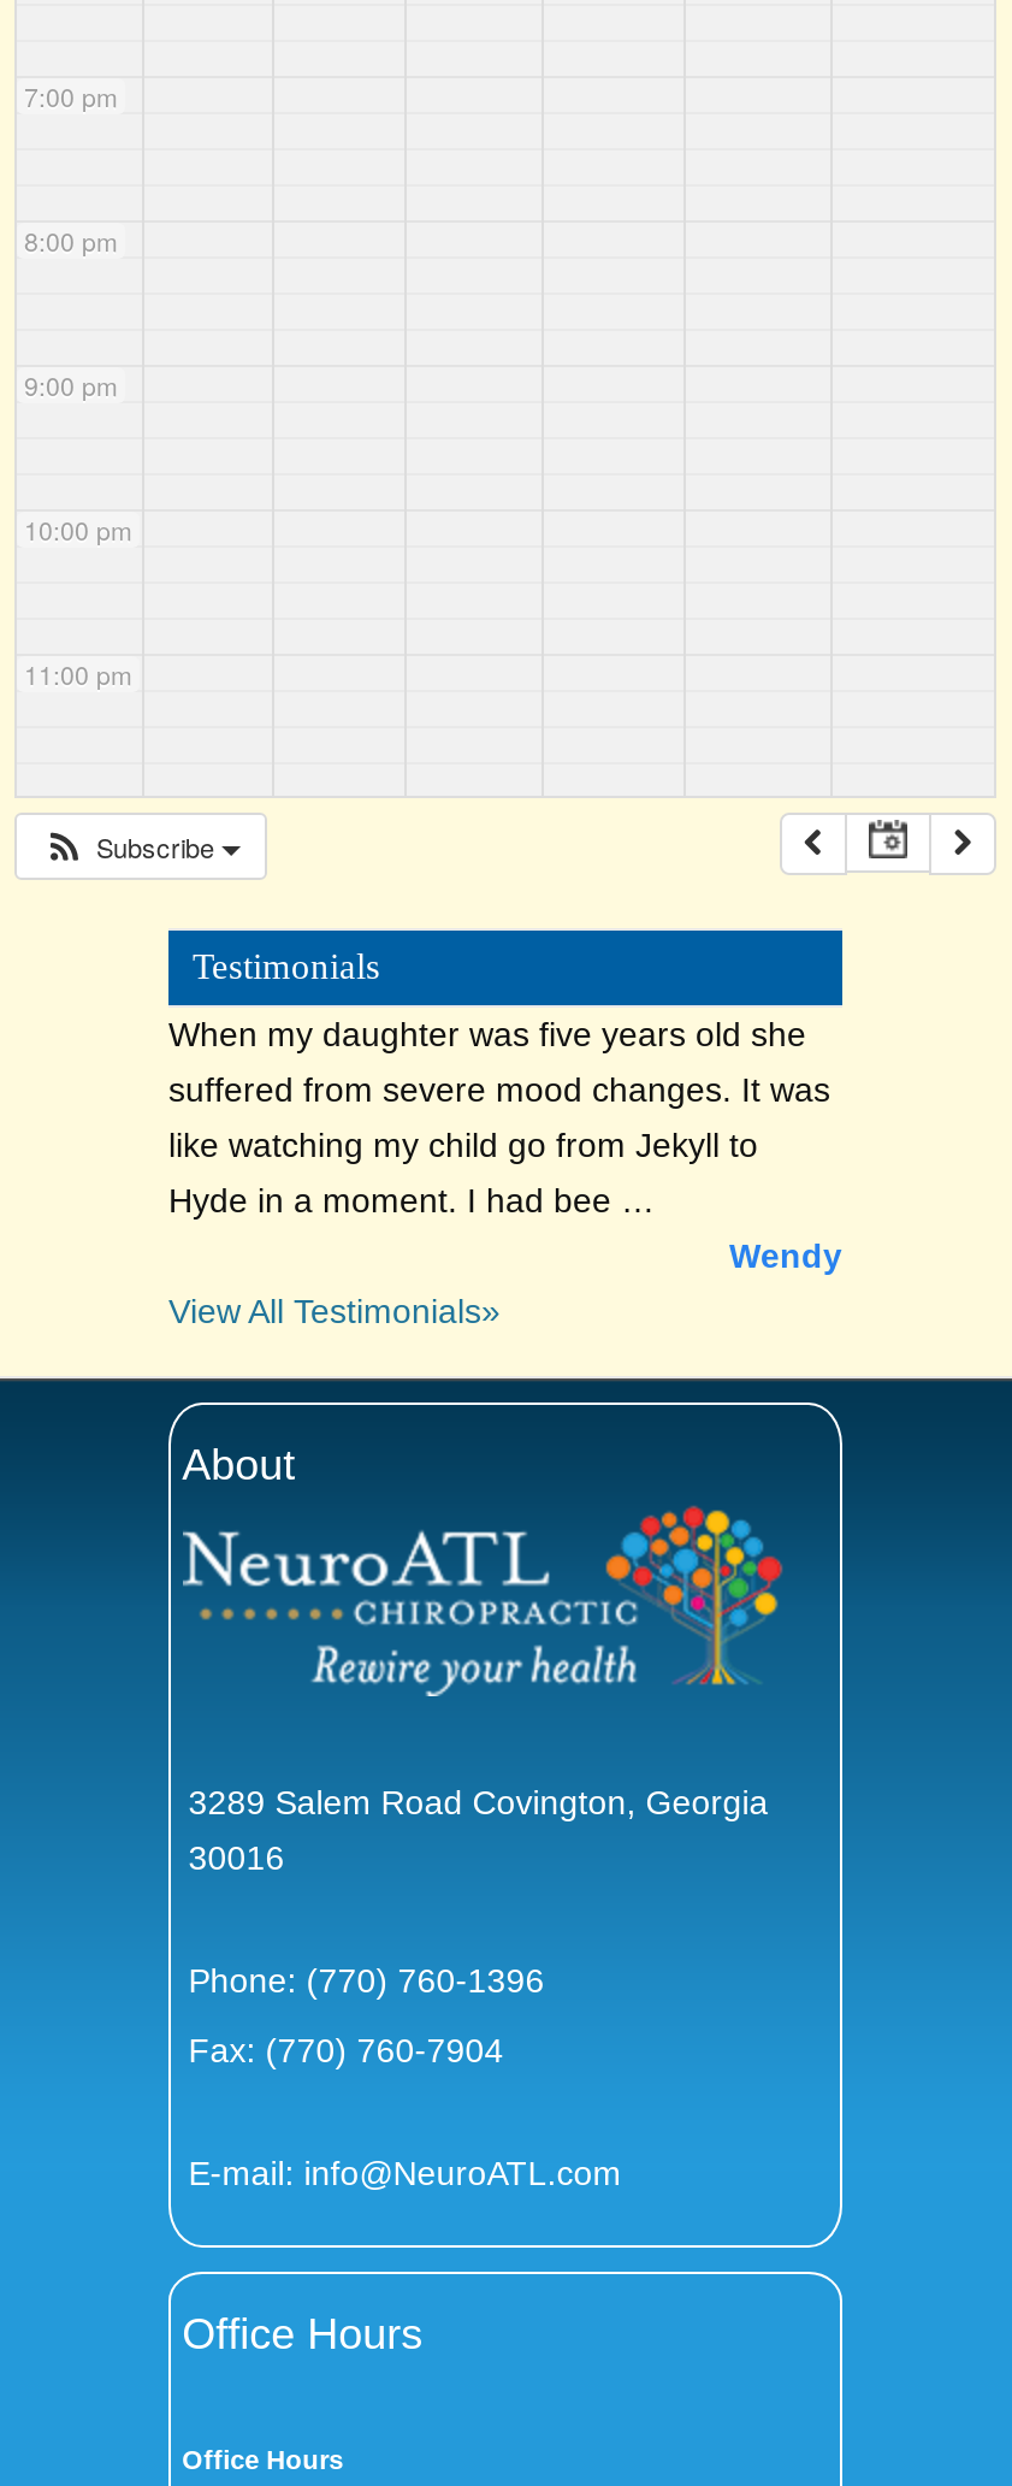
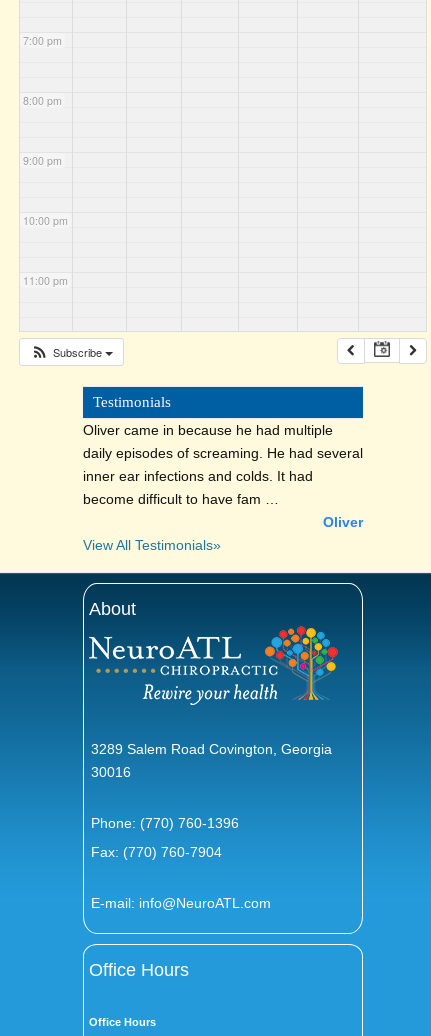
- When my daughter was five years old she
- suffered from severe mood changes. It was
- like watching my child go from Jekyll to
- Hyde in a moment. I had bee …
- Wendy
+ Oliver came in because he had multiple
+ daily episodes of screaming. He had several
+ inner ear infections and colds. It had
+ become difficult to have fam …
+ Oliver
